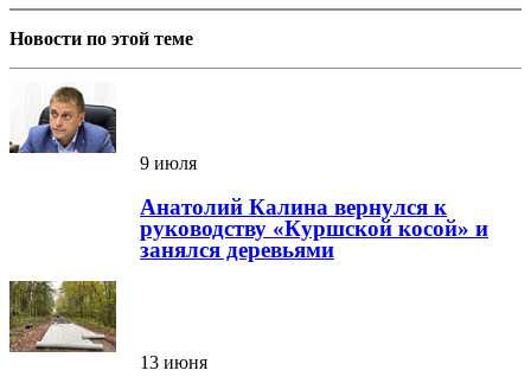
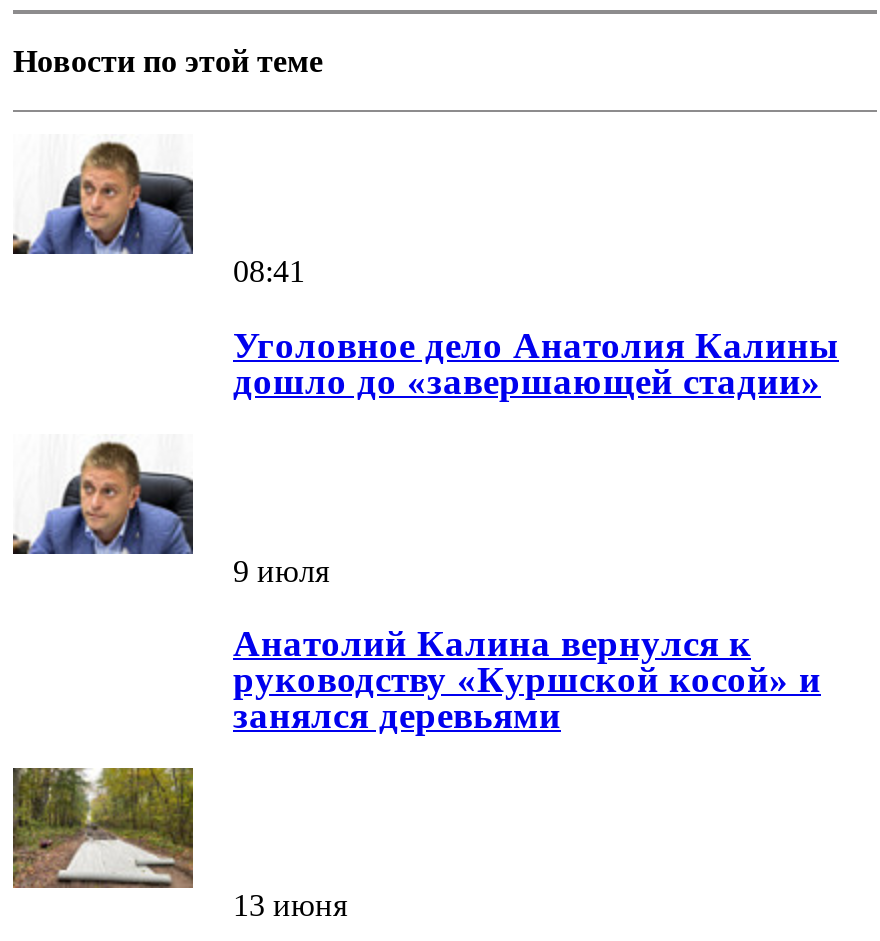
+ 08:41
+ Уголовное дело Анатолия Калины
+ дошло до «завершающей стадии»
